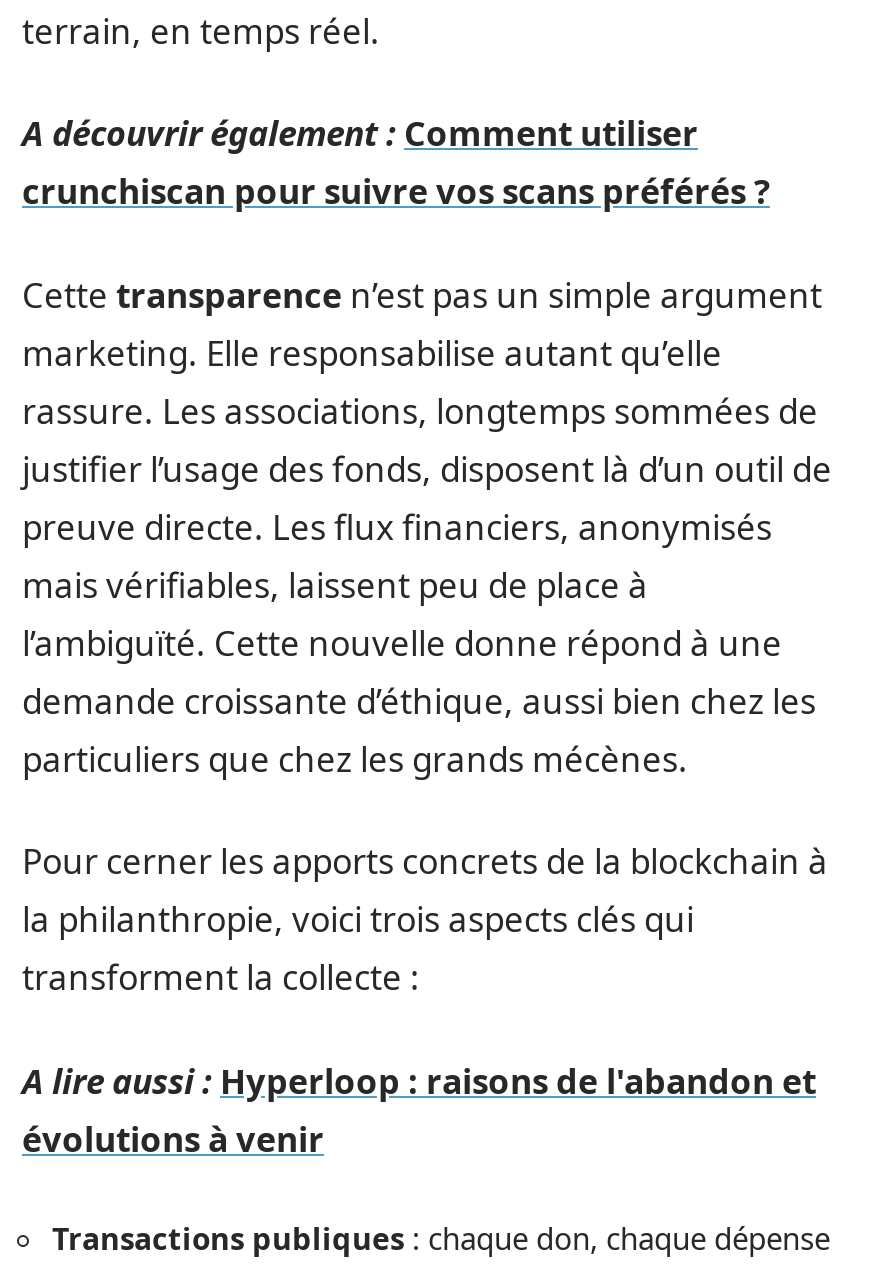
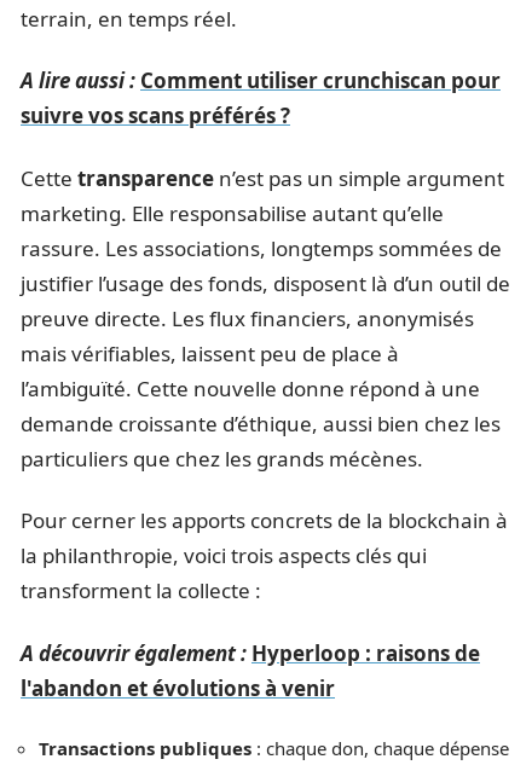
- A découvrir également : Comment utiliser
- crunchiscan pour suivre vos scans préférés ?
+ A lire aussi : Comment utiliser crunchiscan pour
+ suivre vos scans préférés ?

- A lire aussi : Hyperloop : raisons de l'abandon et
- évolutions à venir
+ A découvrir également : Hyperloop : raisons de
+ l'abandon et évolutions à venir
